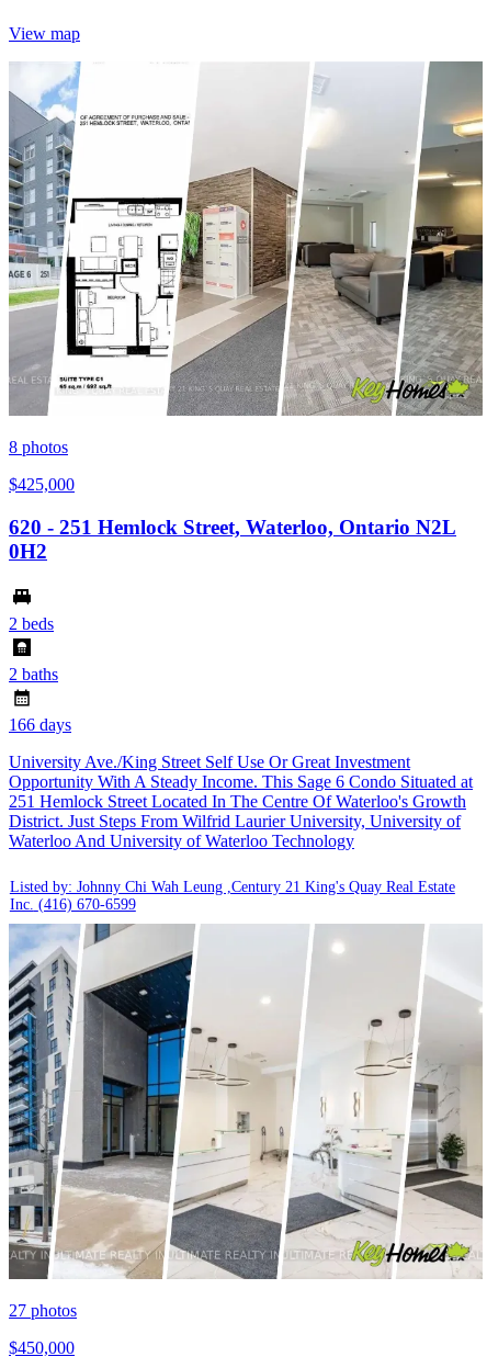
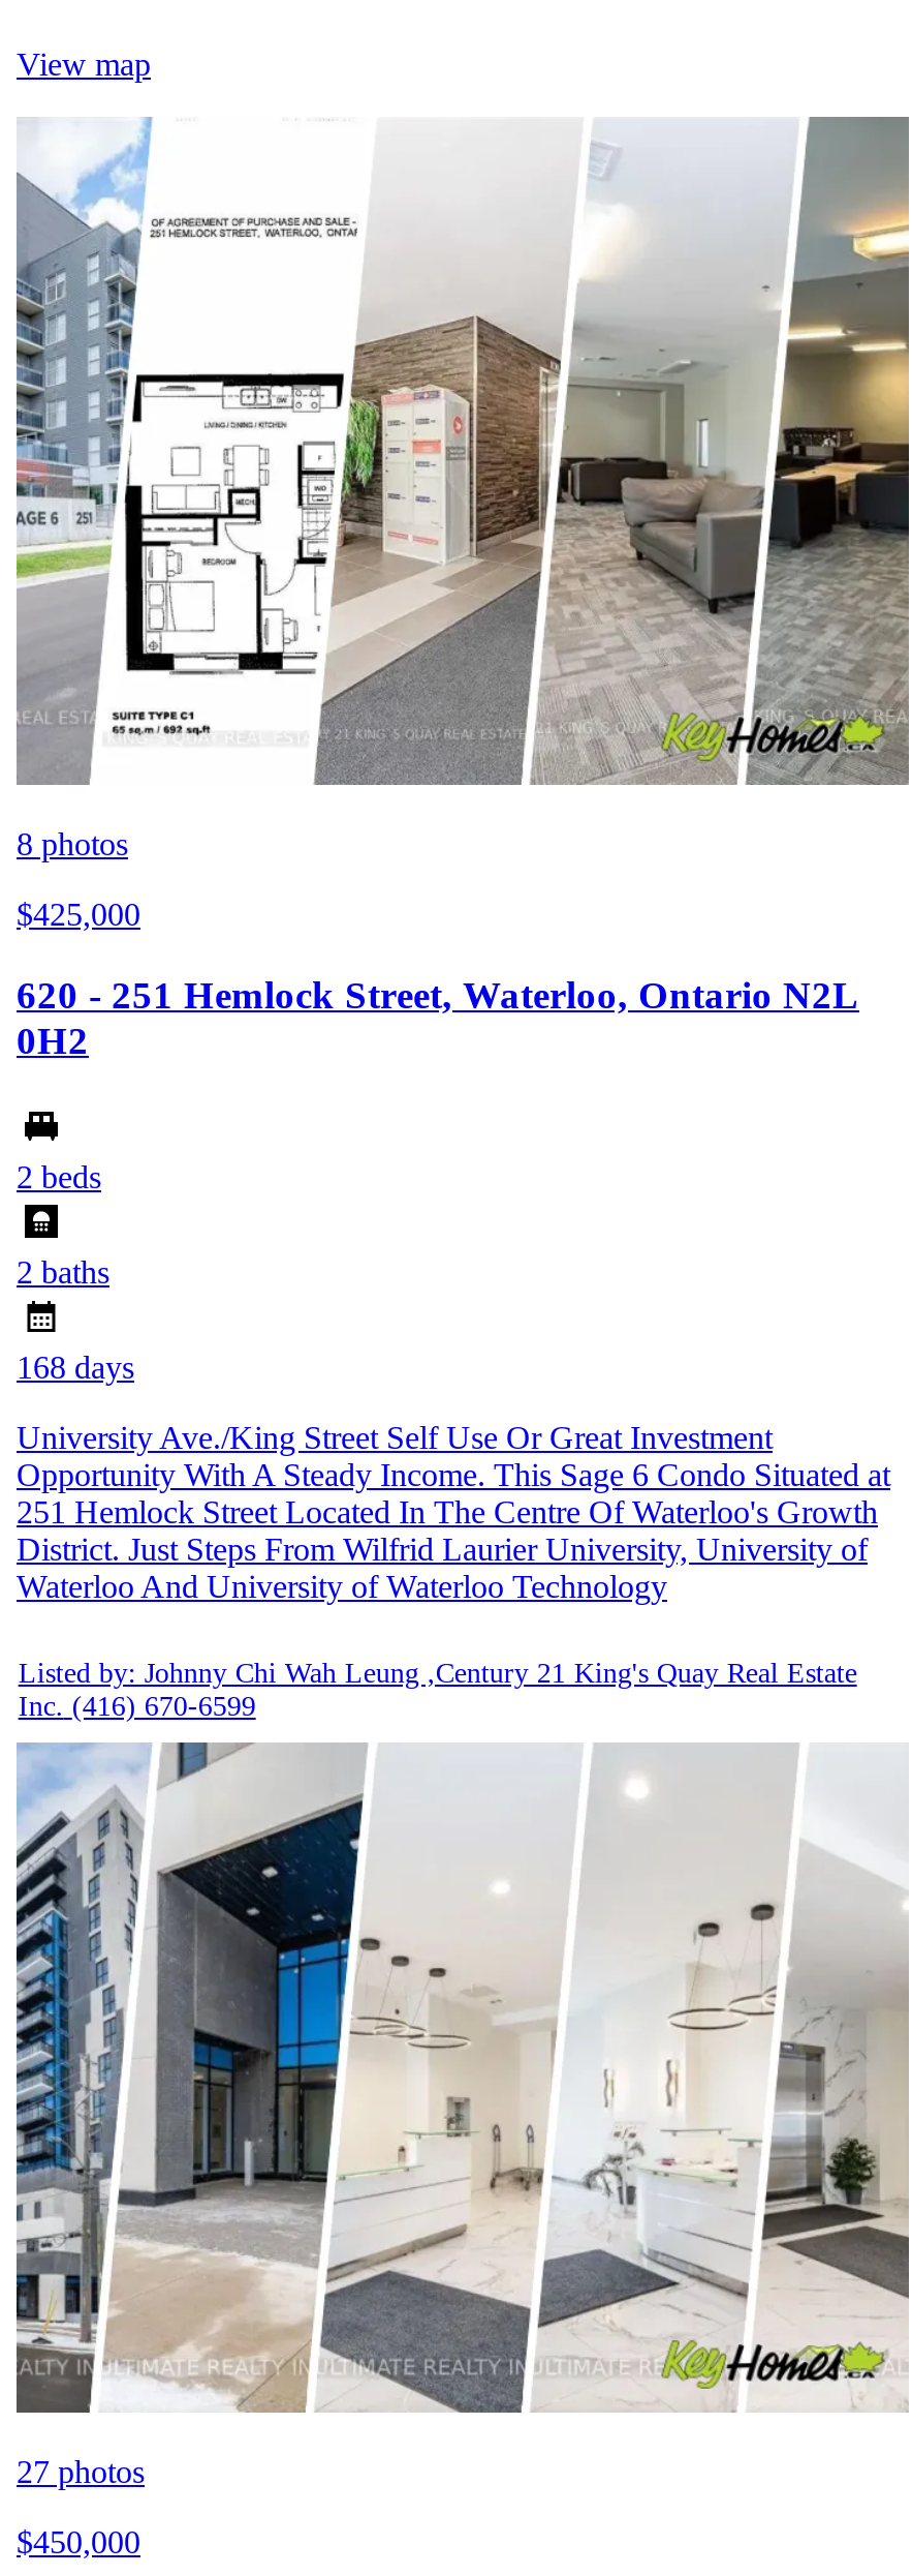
- 166 days
+ 168 days
